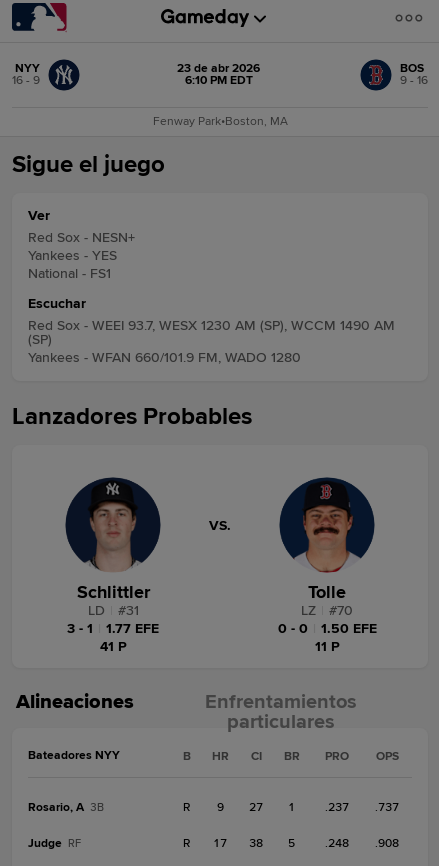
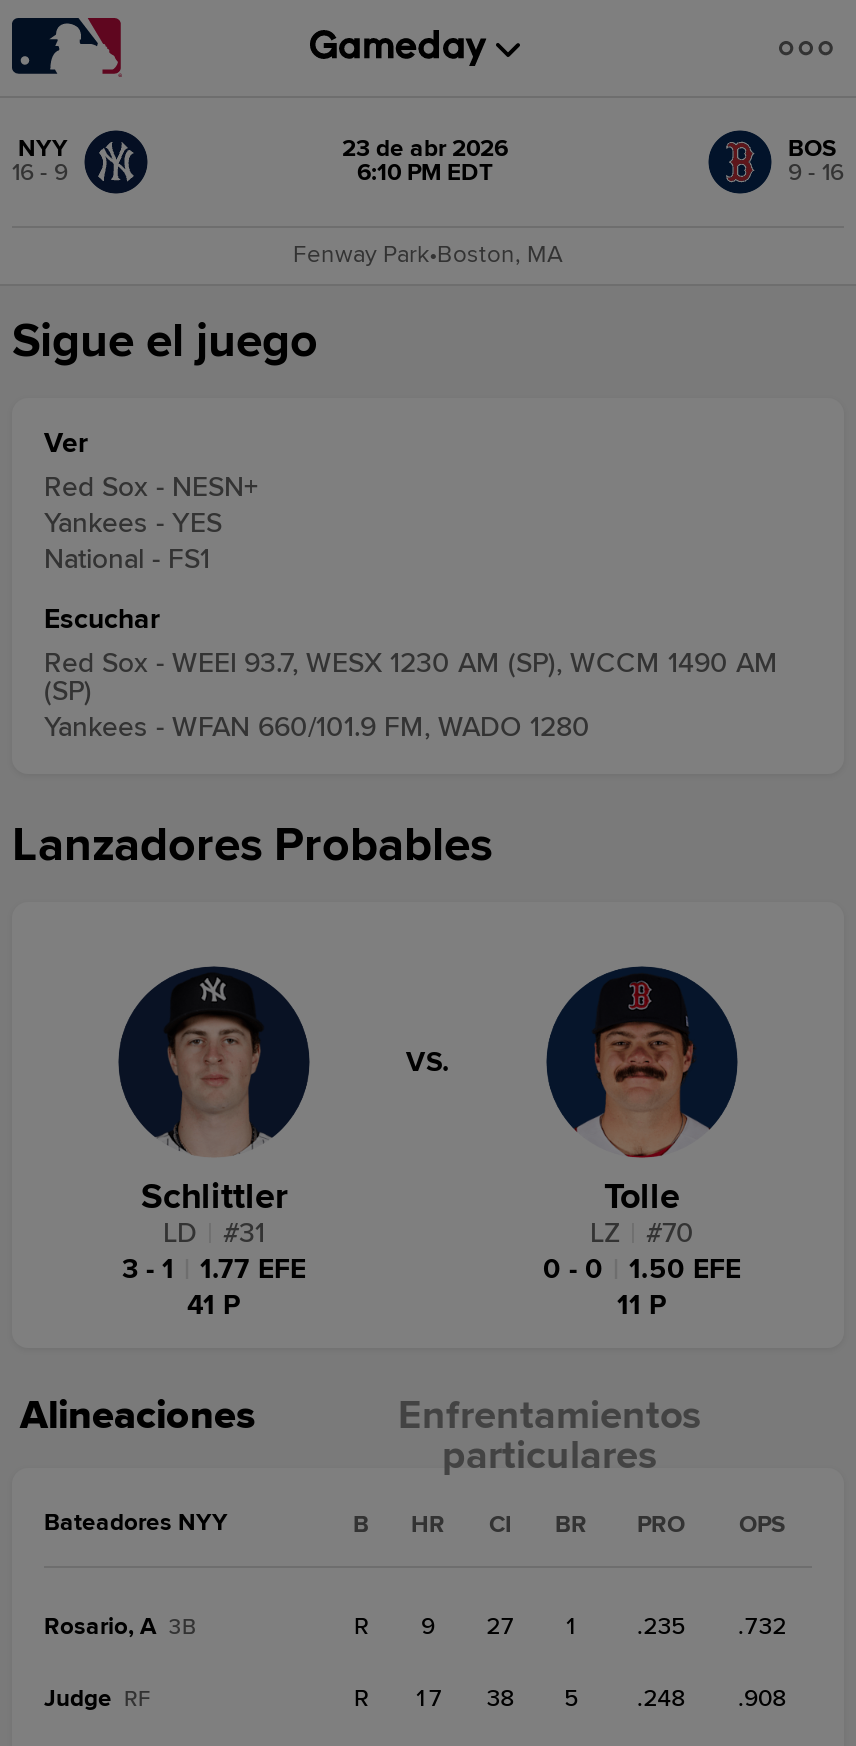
- .237
+ .235

- .737
+ .732
